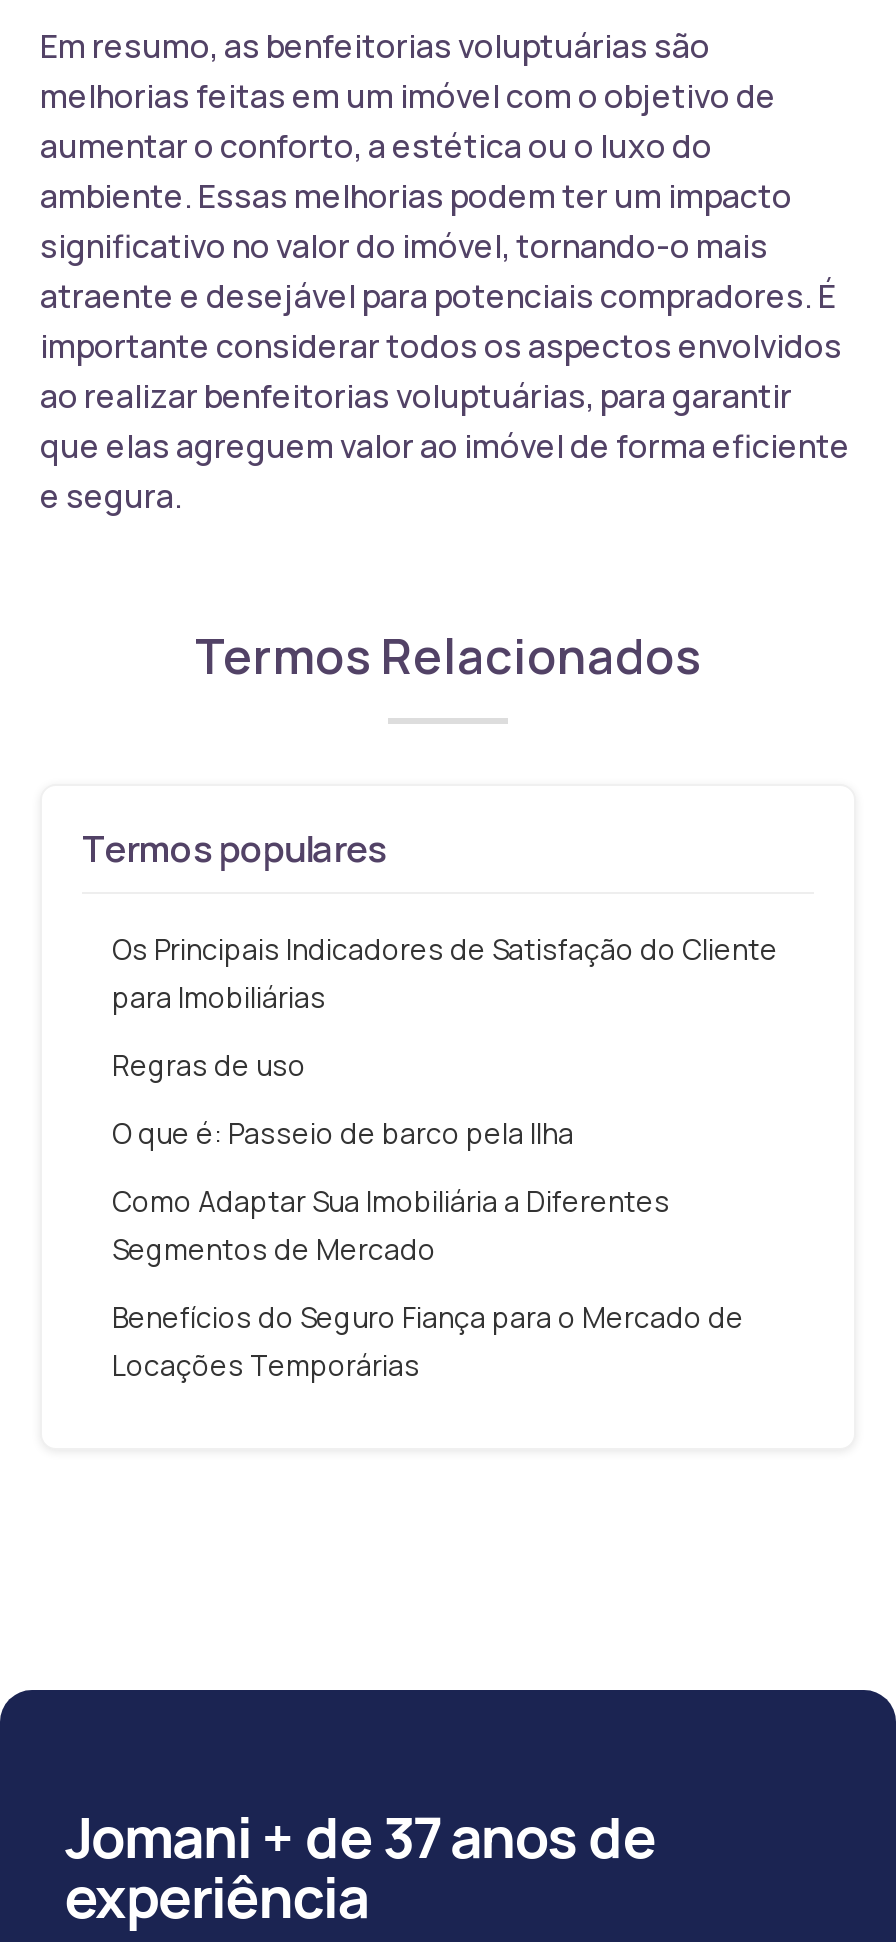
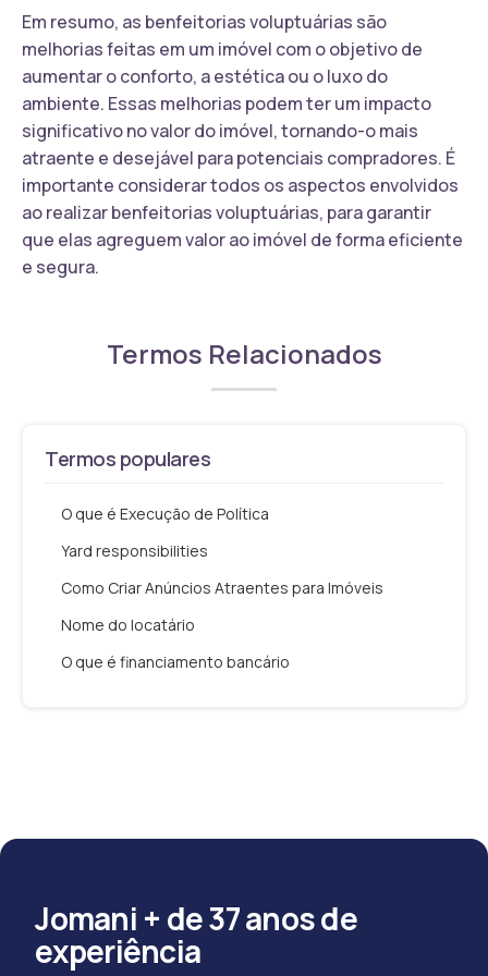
- Os Principais Indicadores de Satisfação do Cliente
- para Imobiliárias
+ O que é Execução de Política

- Regras de uso
+ Yard responsibilities

- O que é: Passeio de barco pela Ilha
+ Como Criar Anúncios Atraentes para Imóveis

- Como Adaptar Sua Imobiliária a Diferentes
- Segmentos de Mercado
+ Nome do locatário

- Benefícios do Seguro Fiança para o Mercado de
- Locações Temporárias
+ O que é financiamento bancário
